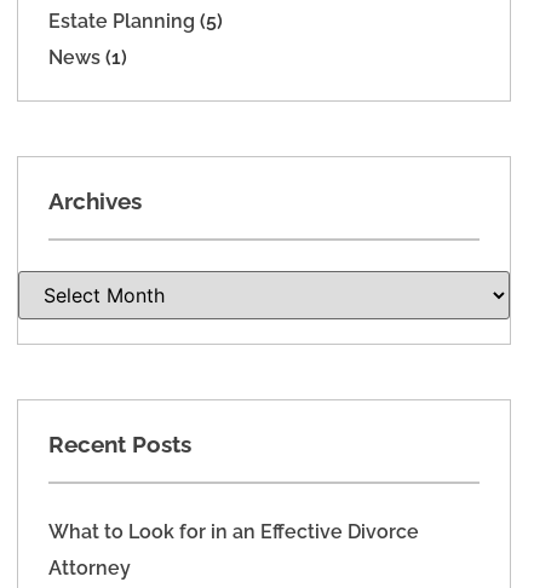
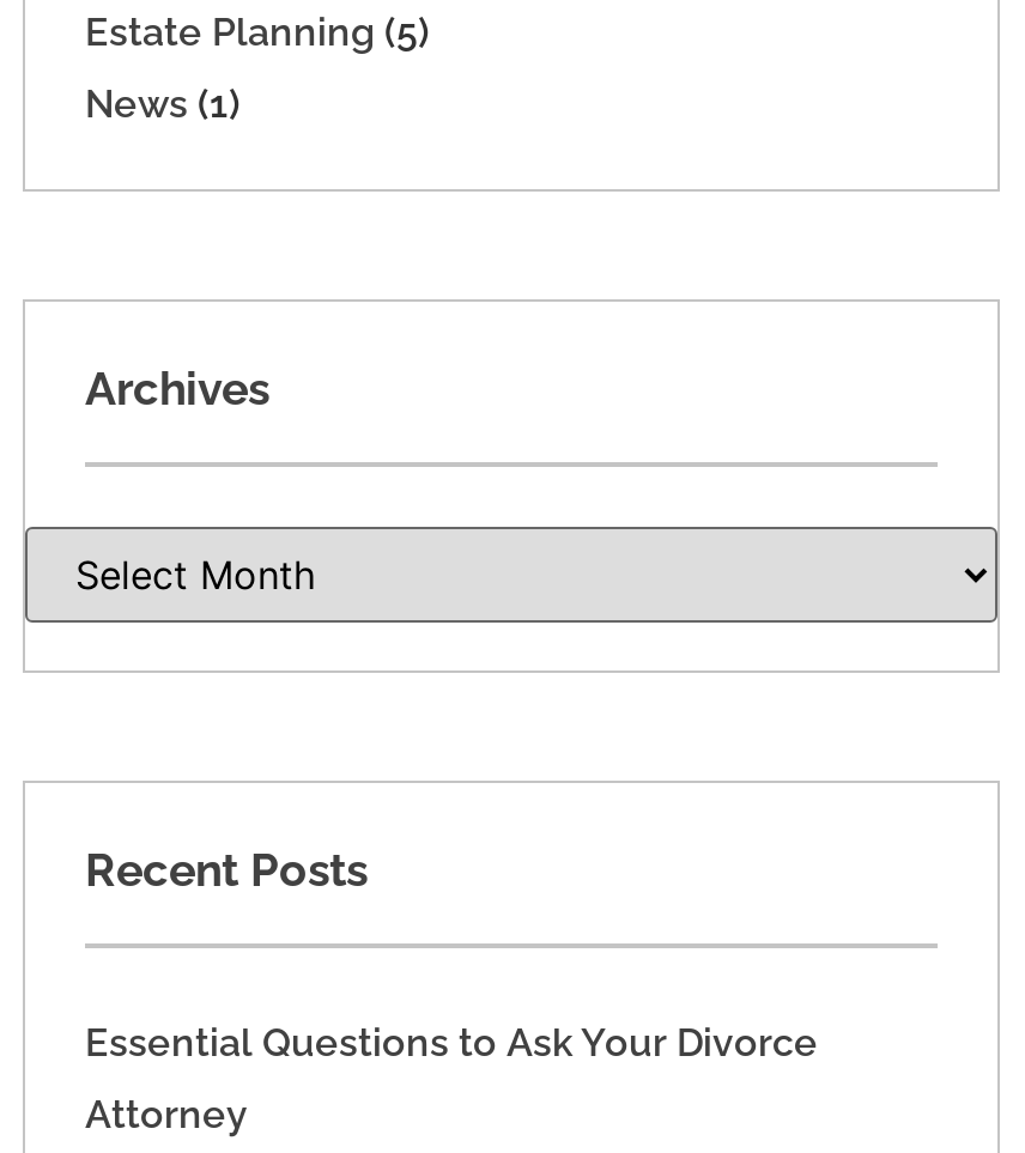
- What to Look for in an Effective Divorce
+ Essential Questions to Ask Your Divorce
